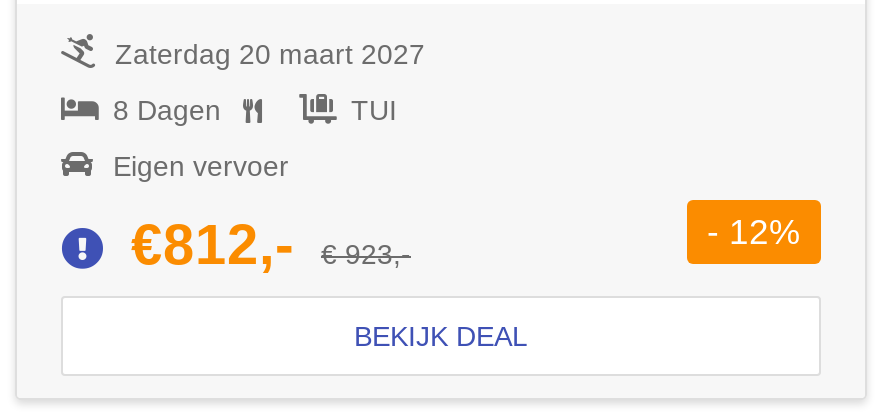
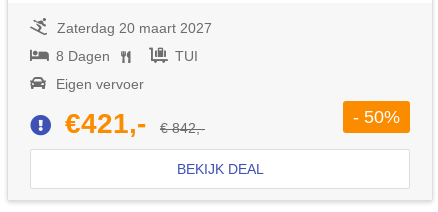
- €812,-
+ €421,-

- - 12%
+ - 50%

- € 923,-
+ € 842,-
